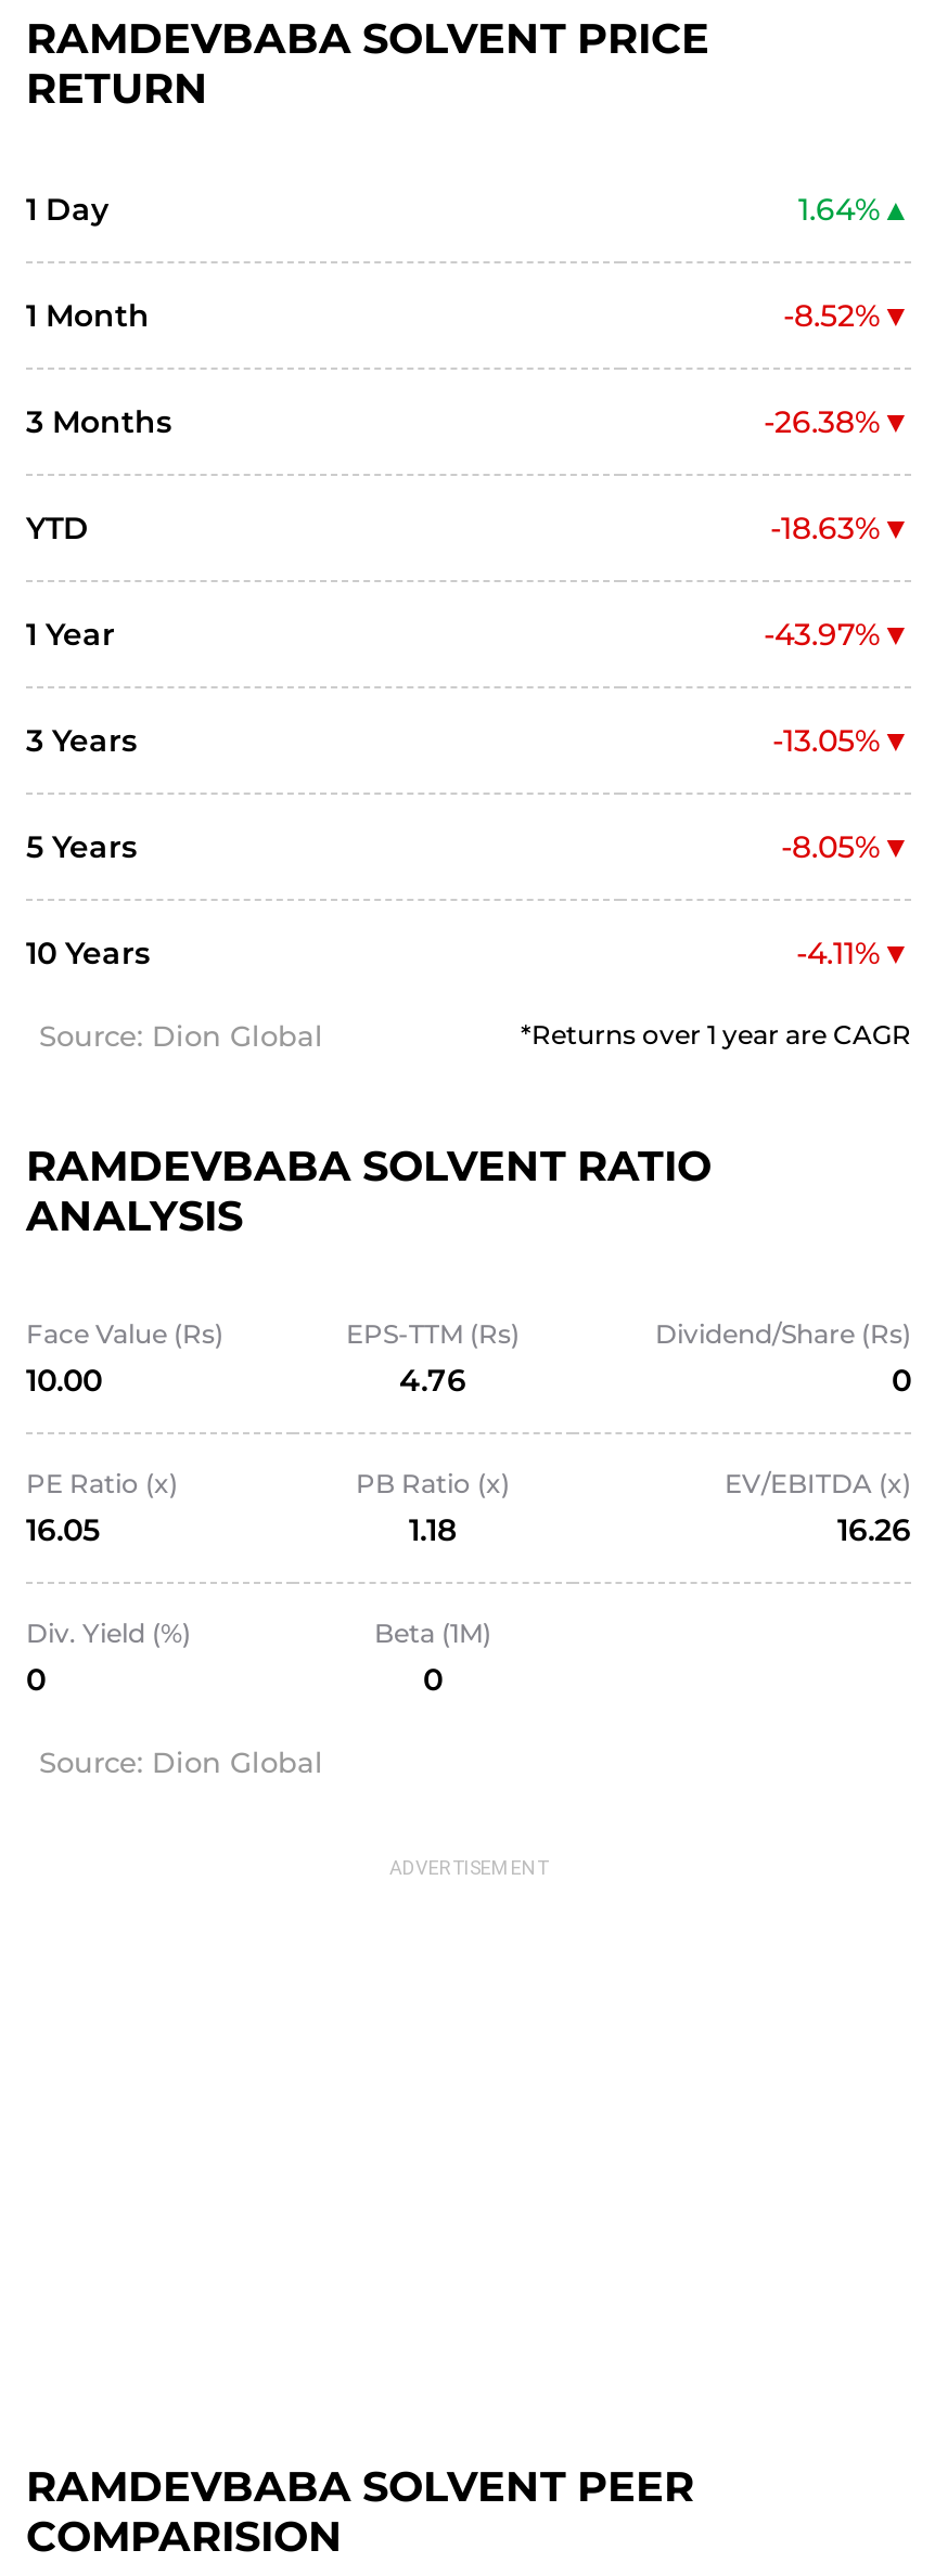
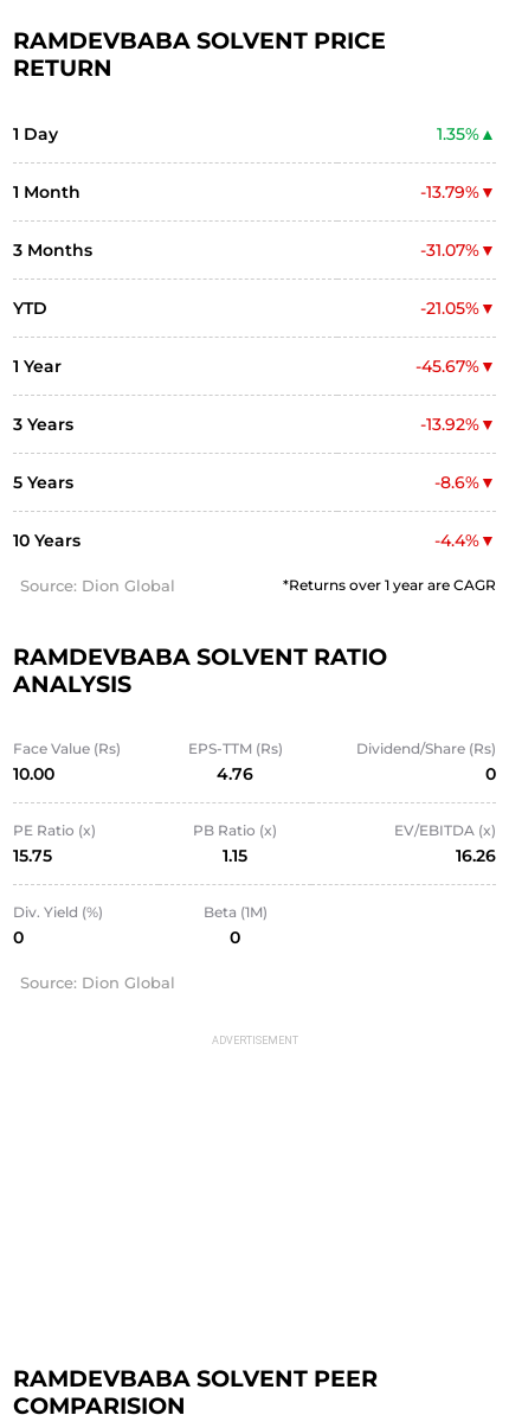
- 1.64%
+ 1.35%

- -8.52%
+ -13.79%

- -26.38%
+ -31.07%

- -18.63%
+ -21.05%

- -43.97%
+ -45.67%

- -13.05%
+ -13.92%

- -8.05%
+ -8.6%

- -4.11%
+ -4.4%

- 16.05
+ 15.75

- 1.18
+ 1.15
